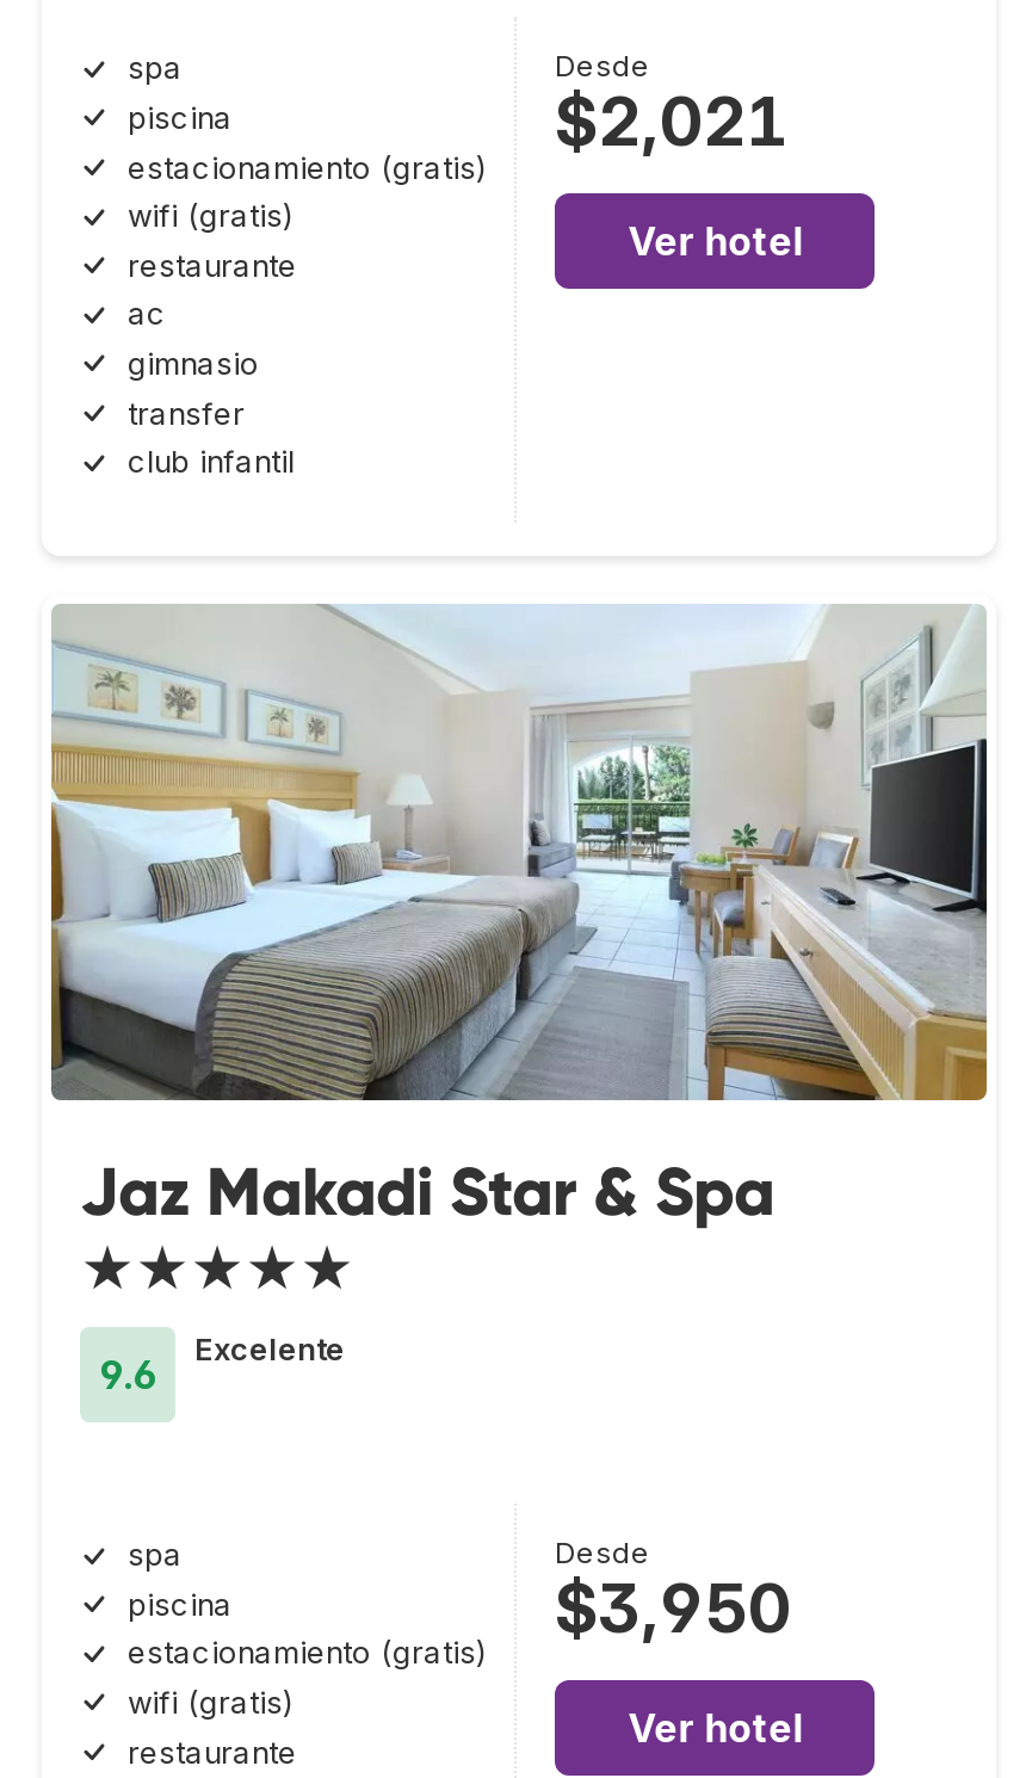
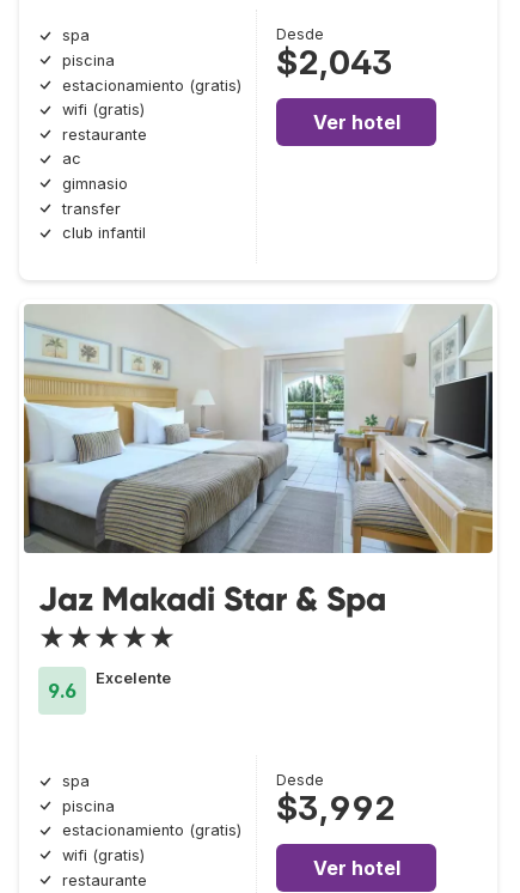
- $2,021
+ $2,043

- $3,950
+ $3,992
